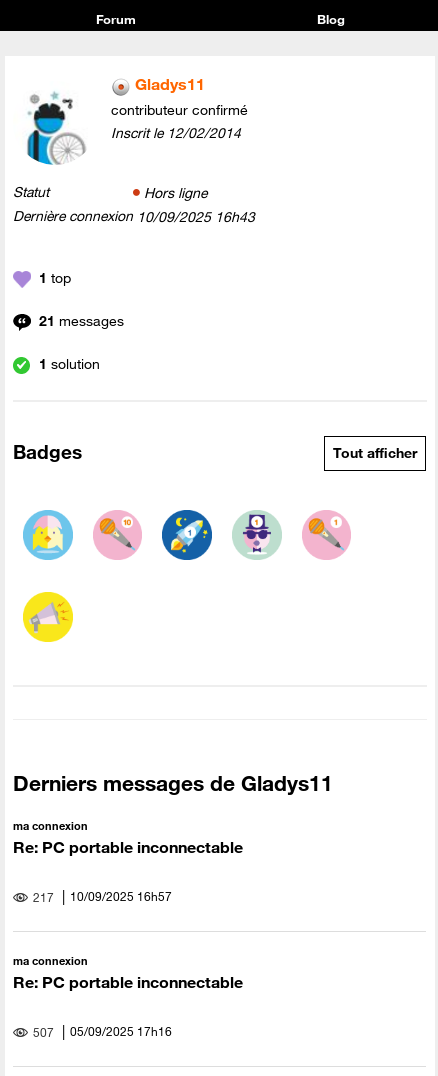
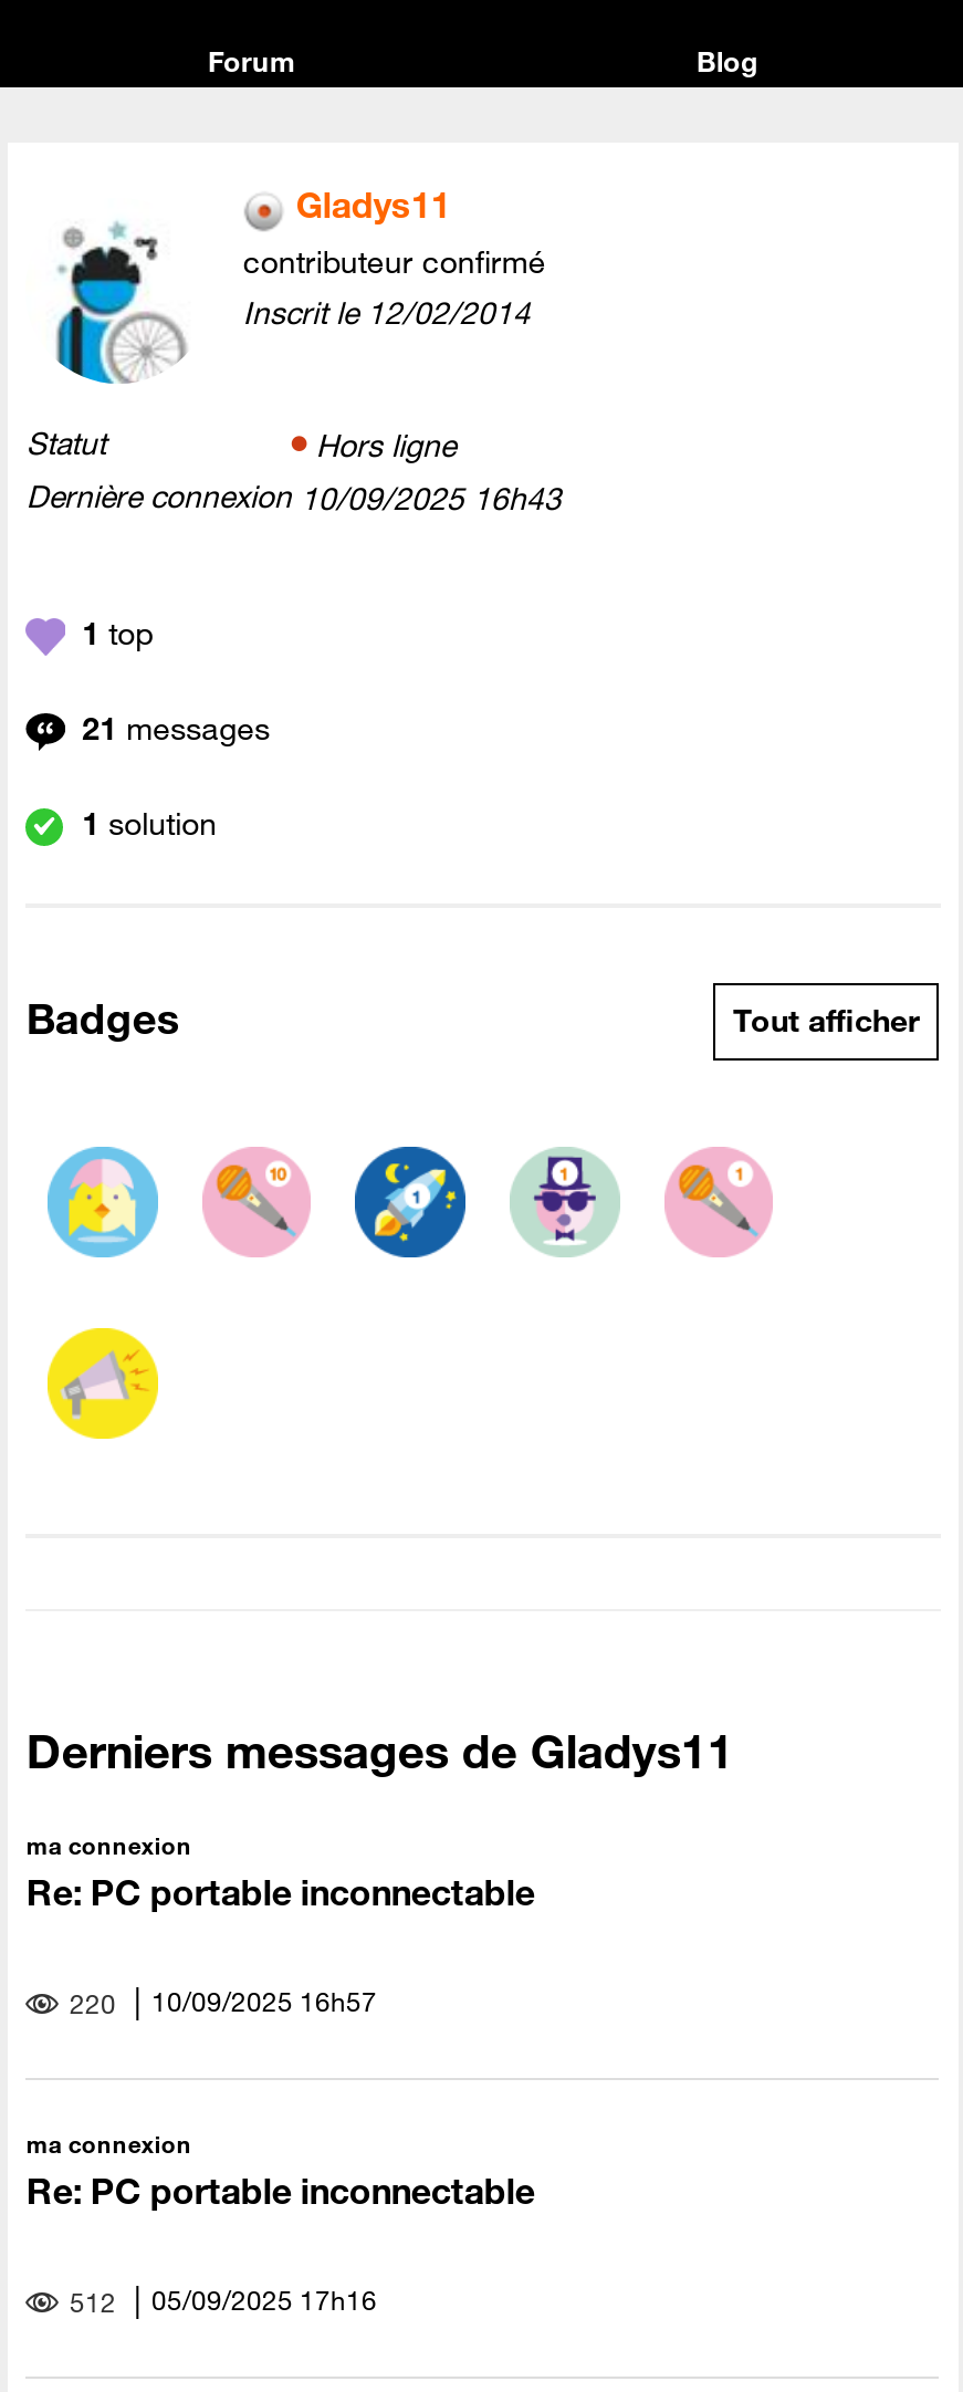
- 217 10/09/2025 16h57
+ 220 10/09/2025 16h57

- 507 05/09/2025 17h16
+ 512 05/09/2025 17h16
